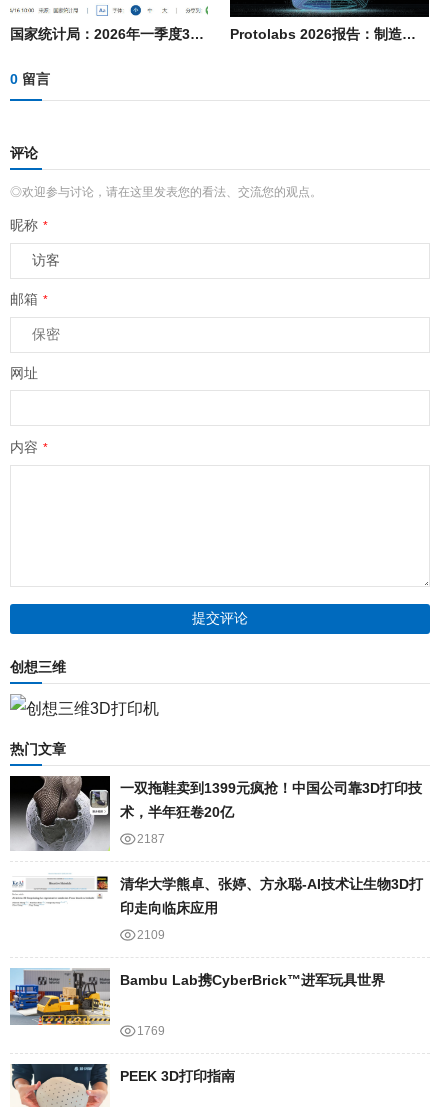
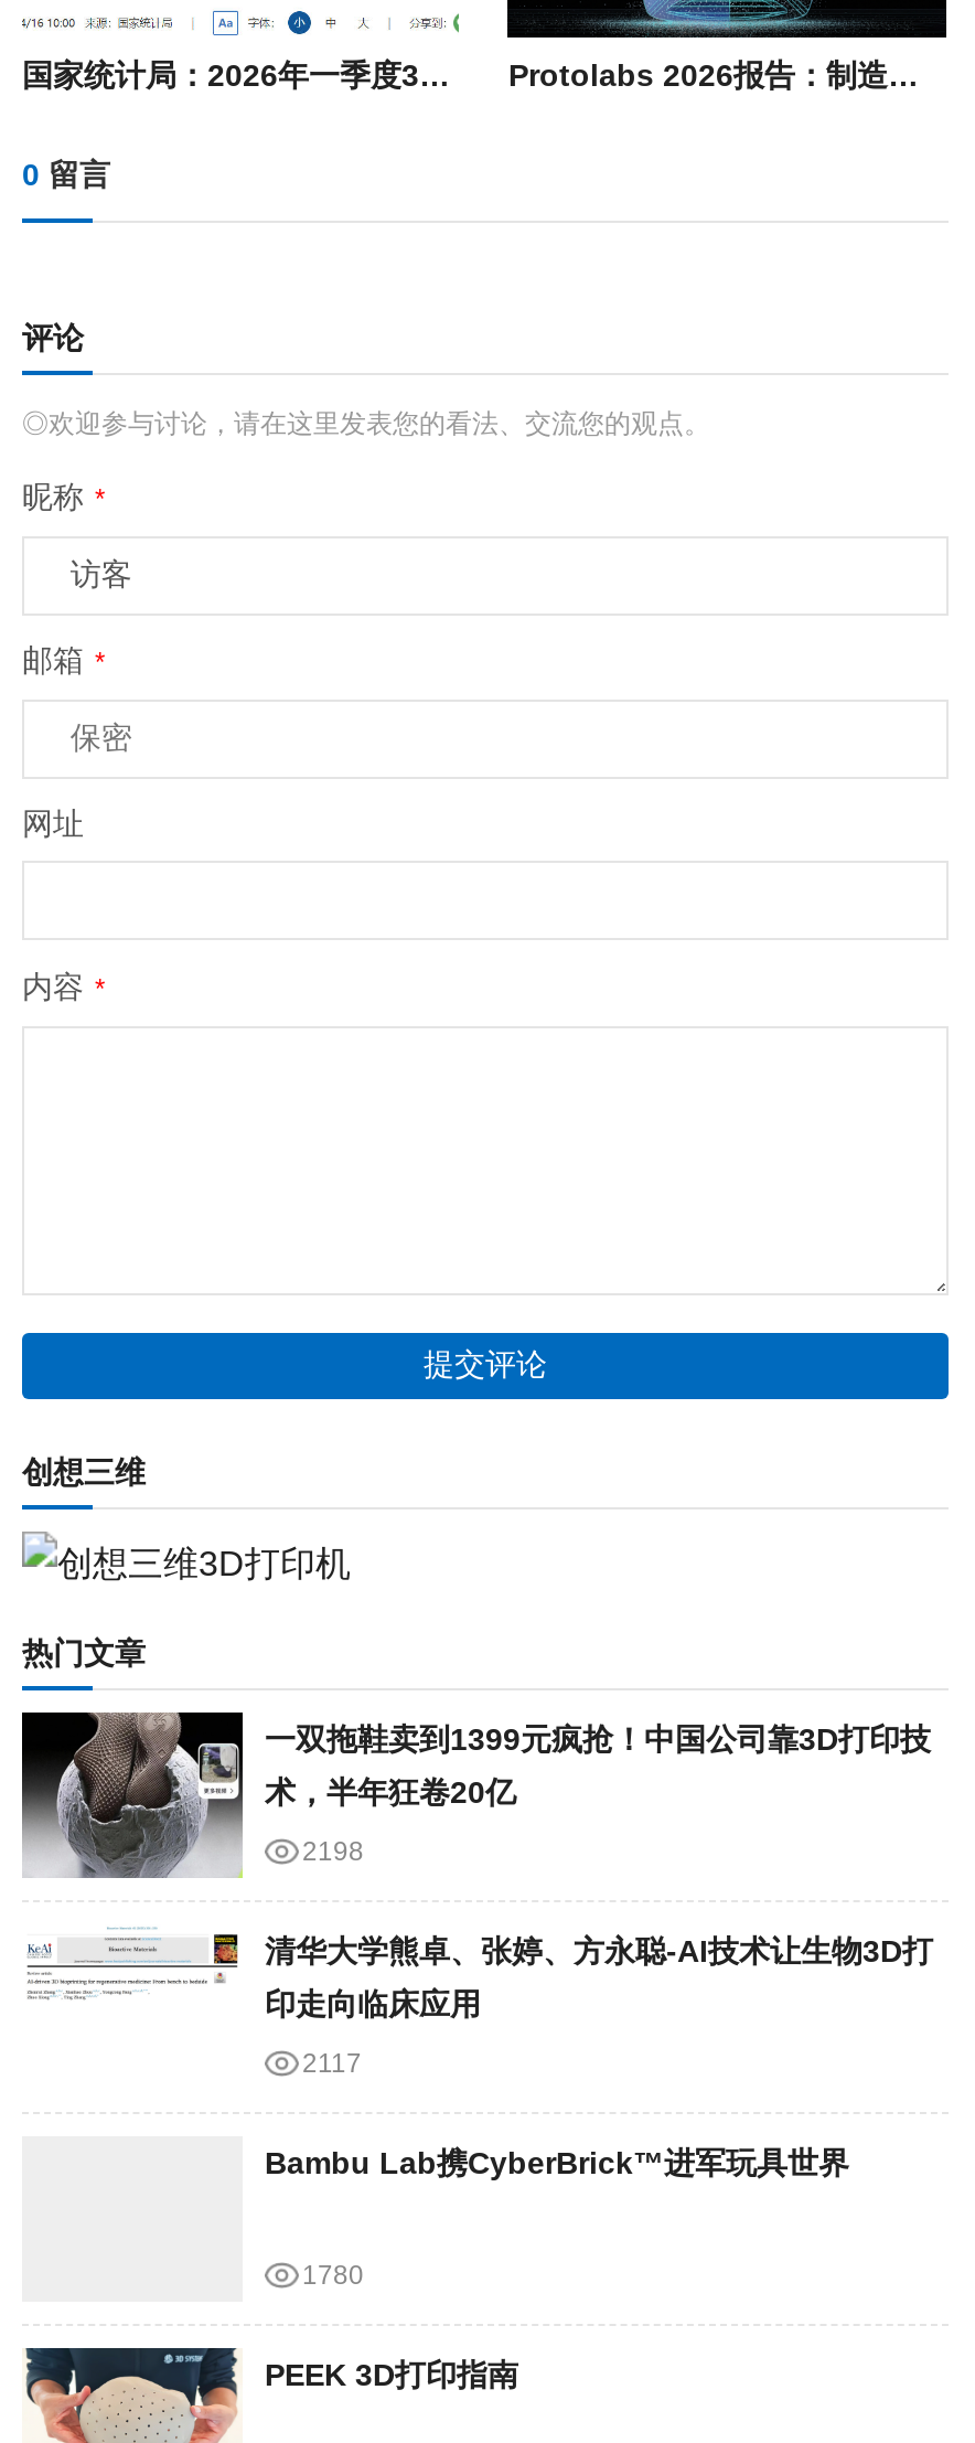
- 2187
+ 2198

- 2109
+ 2117

- [image]

- 1769
+ 1780
